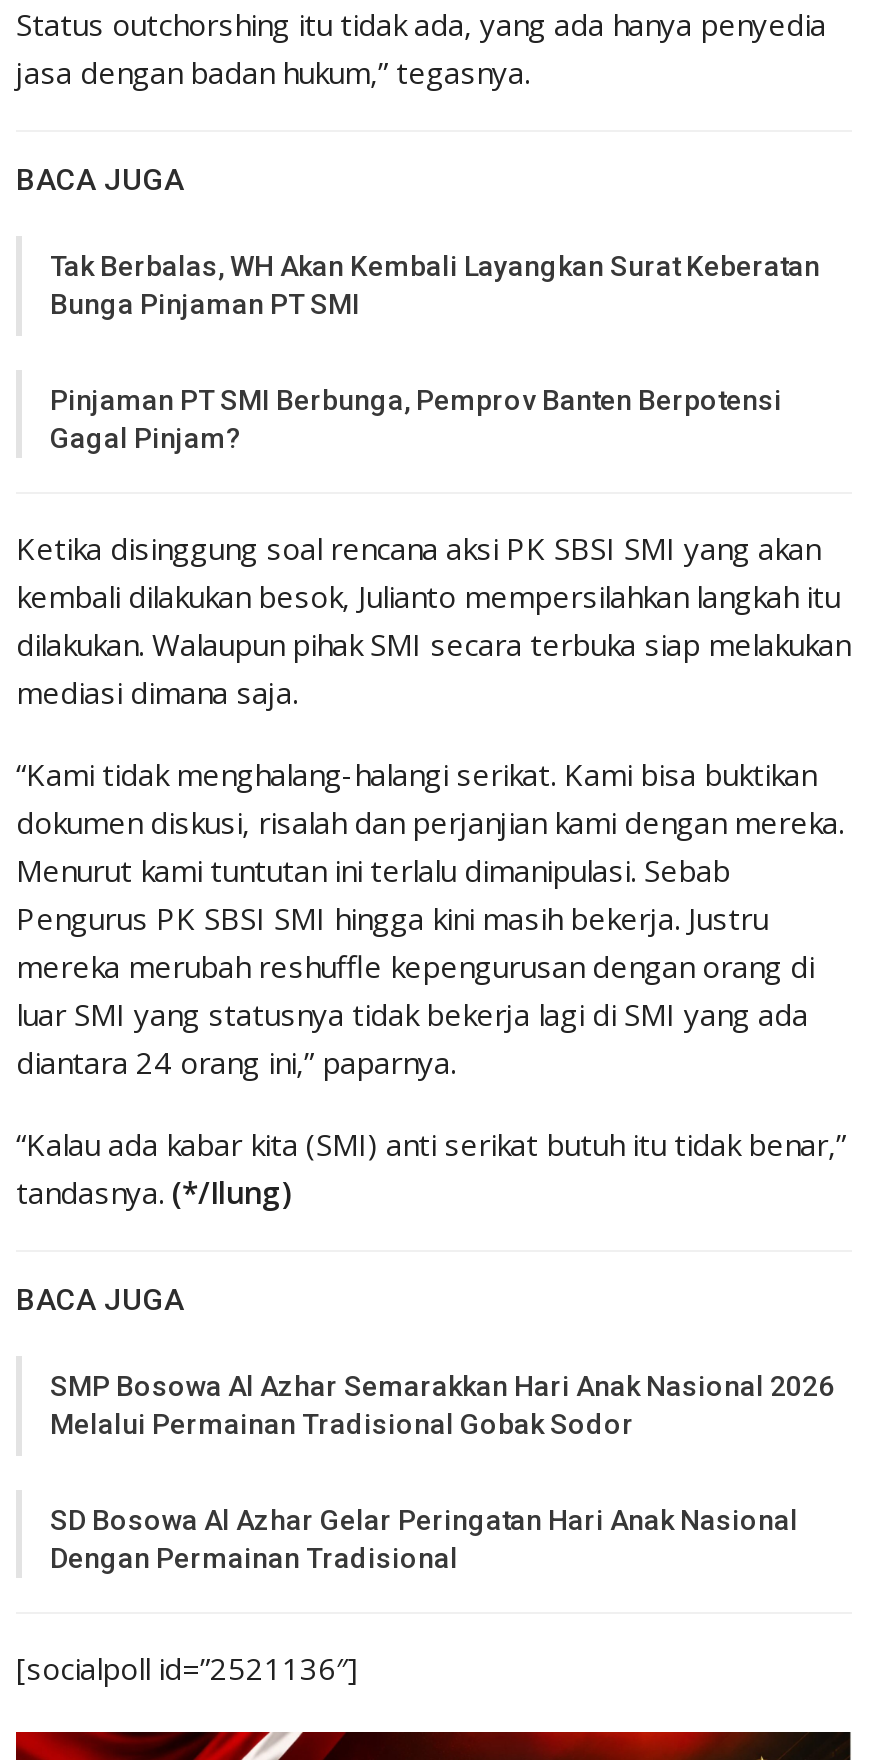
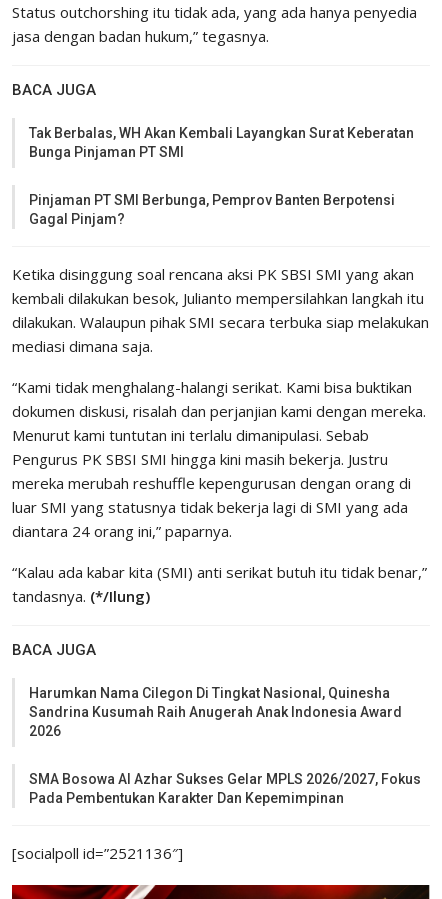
- SMP Bosowa Al Azhar Semarakkan Hari Anak Nasional 2026
- Melalui Permainan Tradisional Gobak Sodor
+ Harumkan Nama Cilegon Di Tingkat Nasional, Quinesha
+ Sandrina Kusumah Raih Anugerah Anak Indonesia Award
+ 2026

- SD Bosowa Al Azhar Gelar Peringatan Hari Anak Nasional
- Dengan Permainan Tradisional
+ SMA Bosowa Al Azhar Sukses Gelar MPLS 2026/2027, Fokus
+ Pada Pembentukan Karakter Dan Kepemimpinan
